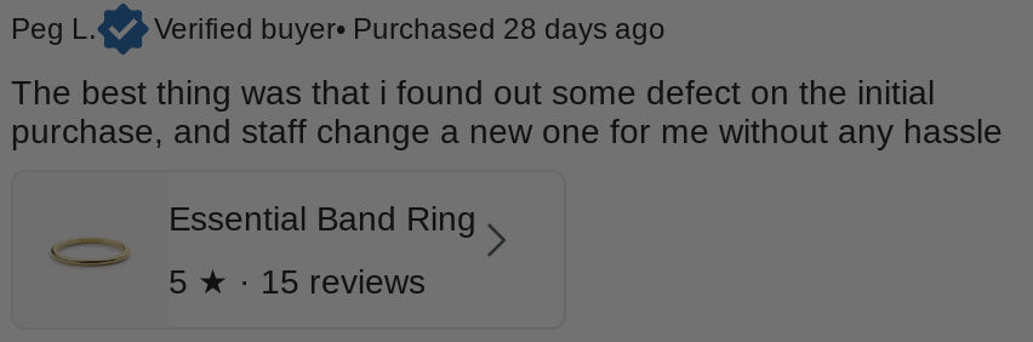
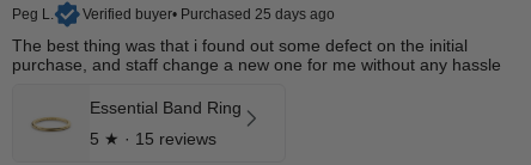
- Verified buyer• Purchased 28 days ago
+ Verified buyer• Purchased 25 days ago
